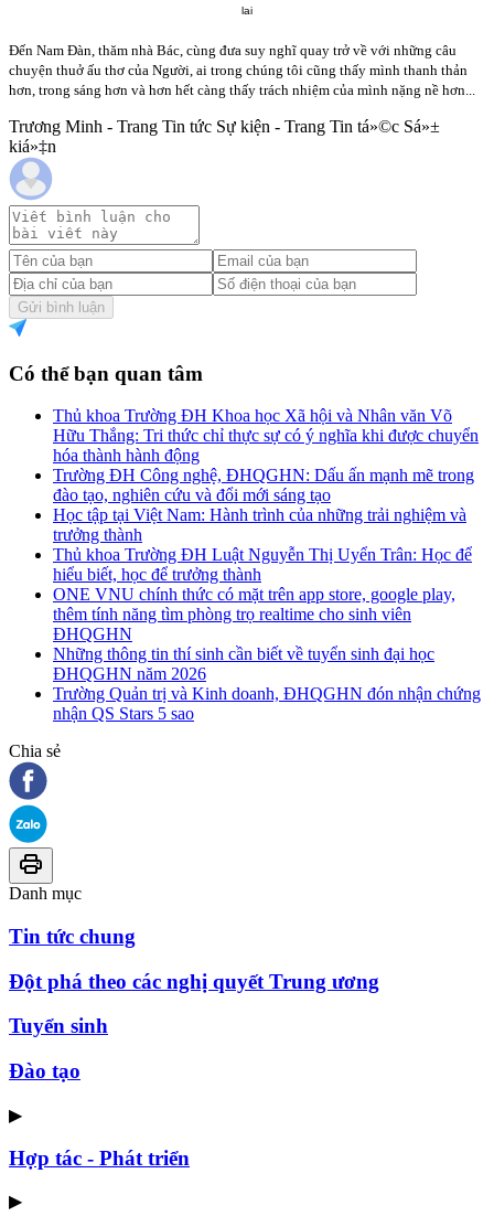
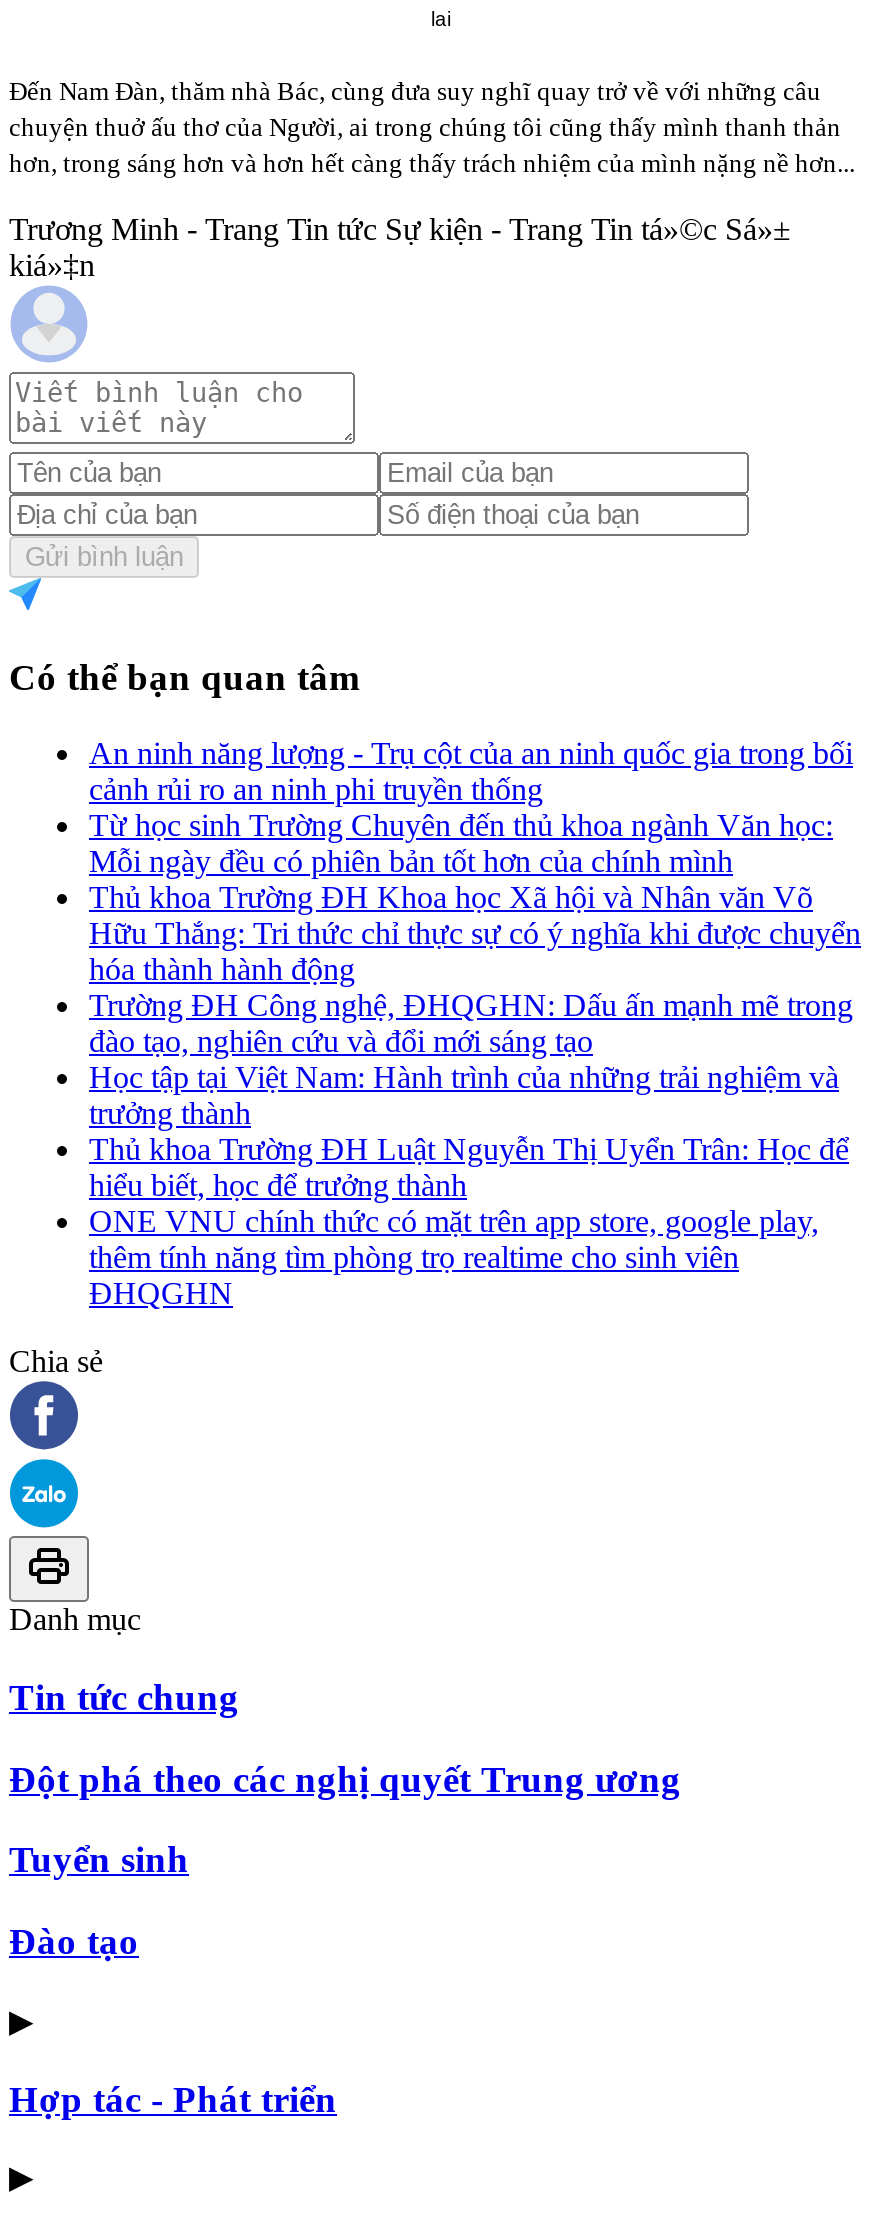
+ An ninh năng lượng - Trụ cột của an ninh quốc gia trong bối
+ cảnh rủi ro an ninh phi truyền thống
+ Từ học sinh Trường Chuyên đến thủ khoa ngành Văn học:
+ Mỗi ngày đều có phiên bản tốt hơn của chính mình

moved down: Thủ khoa Trường ĐH Khoa học Xã hội và Nhân văn Võ | Hữu Thắng: Tri thức chỉ thực sự có ý nghĩa khi được chuyển | hóa thành hành động | ... | thêm tính năng tìm phòng trọ realtime cho sinh viên | ĐHQGHN

- Những thông tin thí sinh cần biết về tuyển sinh đại học
- ĐHQGHN năm 2026
- Trường Quản trị và Kinh doanh, ĐHQGHN đón nhận chứng
- nhận QS Stars 5 sao
